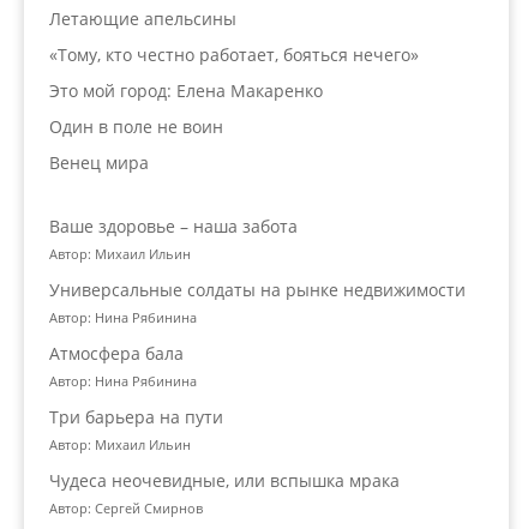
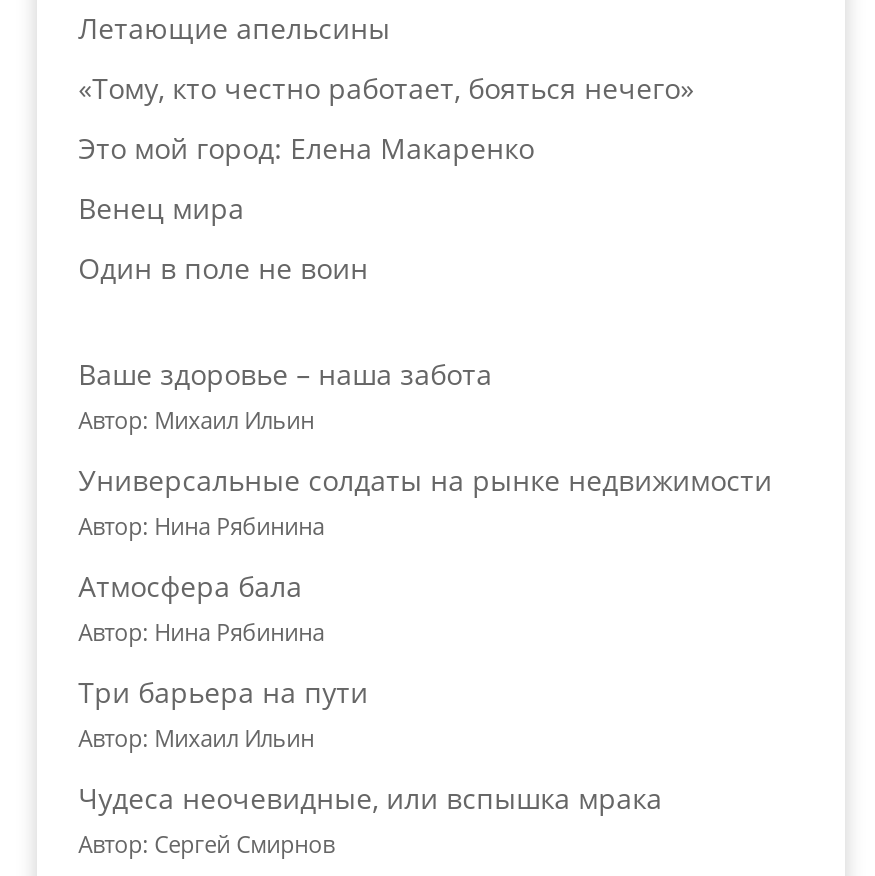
moved down: Один в поле не воин

moved up: Венец мира
